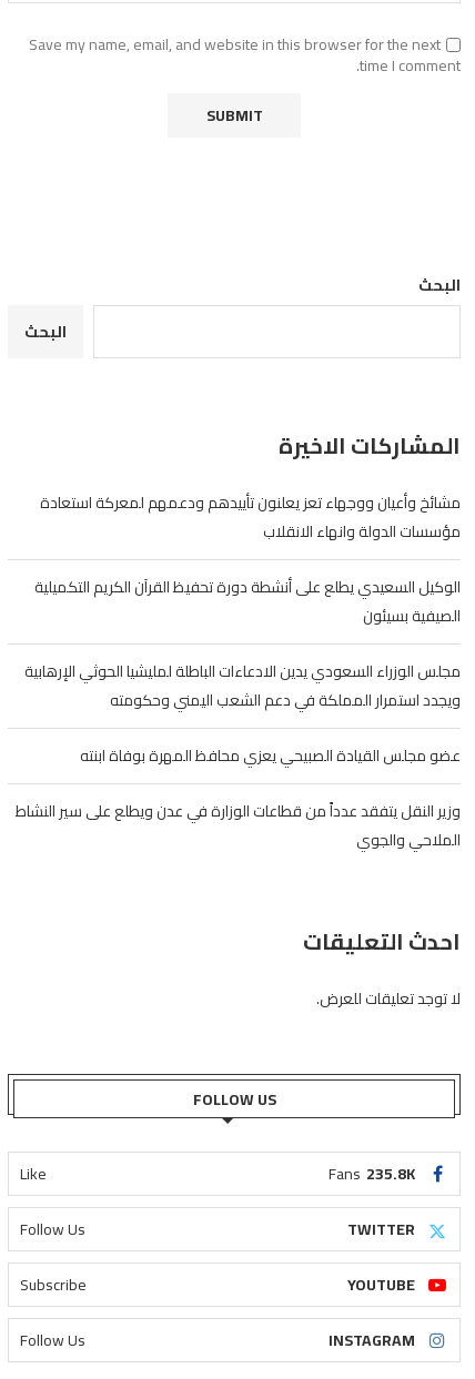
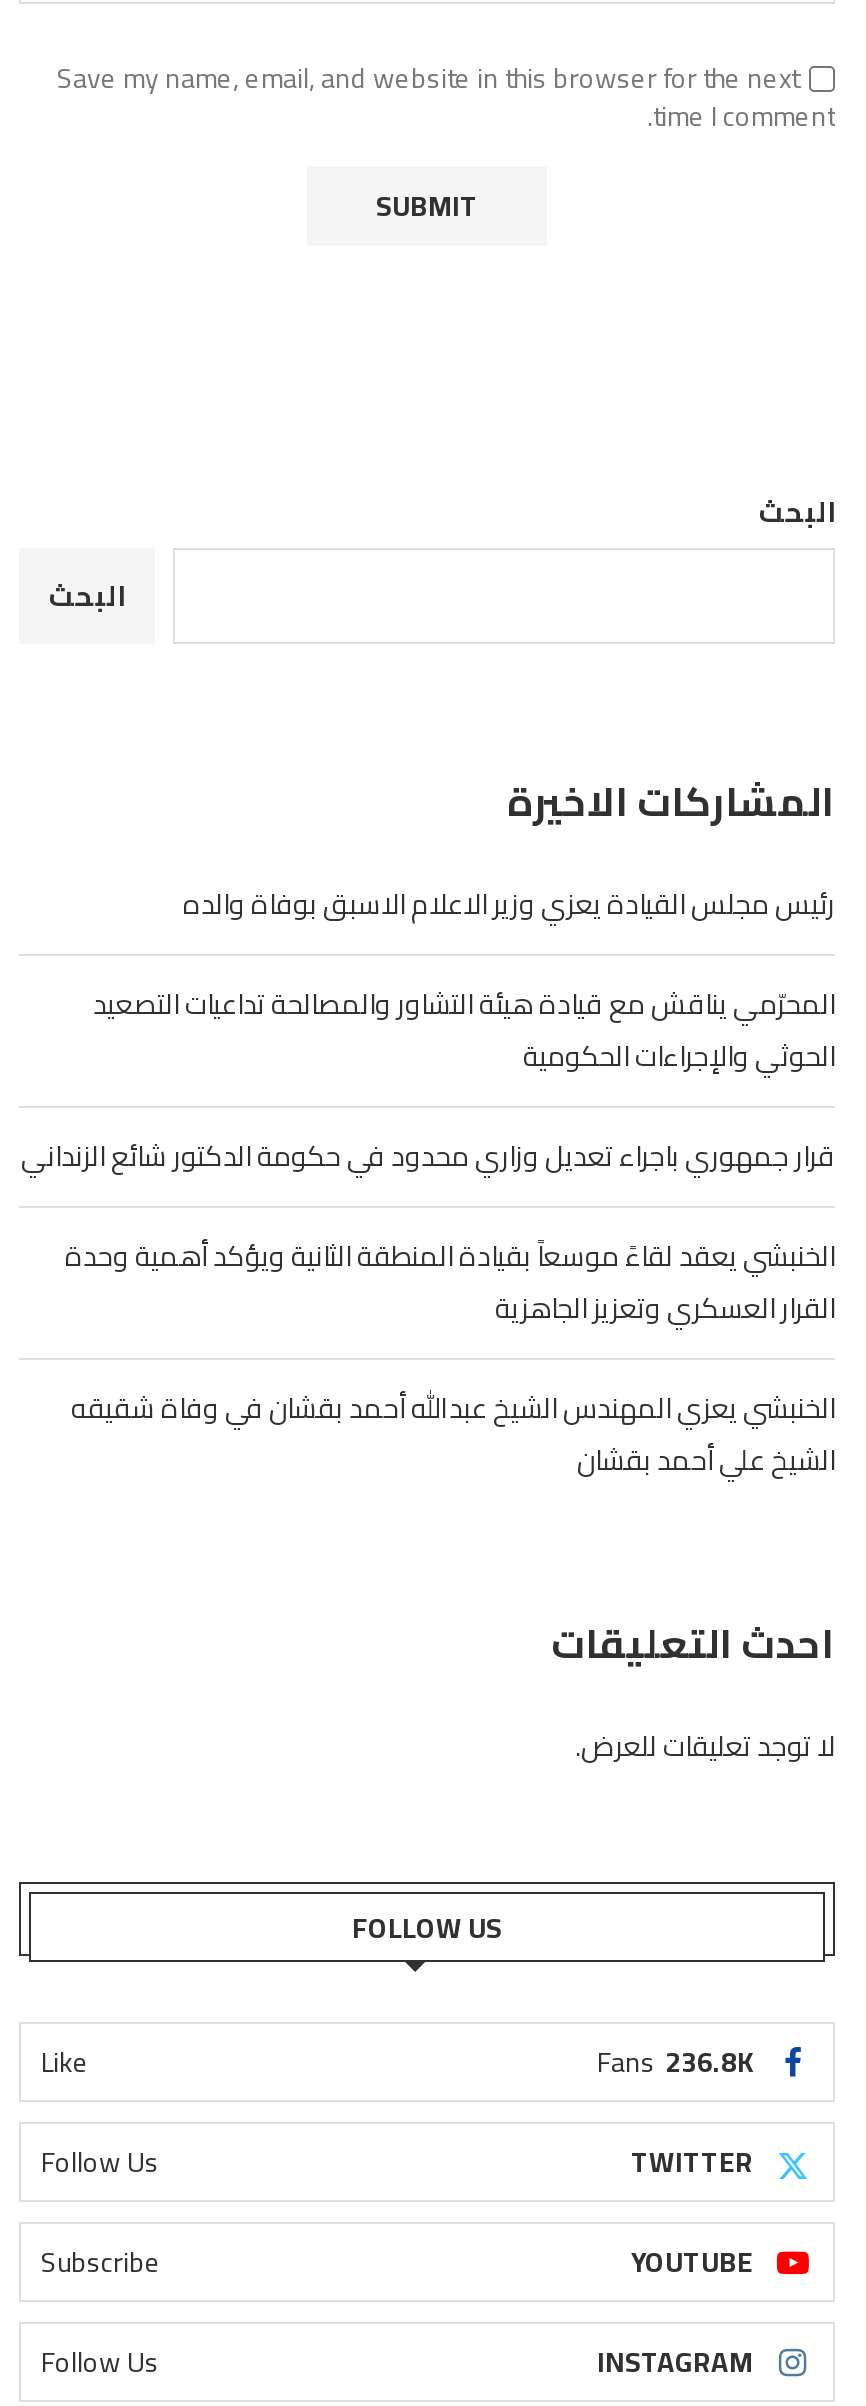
- مشائخ وأعيان ووجهاء تعز يعلنون تأييدهم ودعمهم لمعركة استعادة
- مؤسسات الدولة وانهاء الانقلاب
+ رئيس مجلس القيادة يعزي وزير الاعلام الاسبق بوفاة والده

- الوكيل السعيدي يطلع على أنشطة دورة تحفيظ القرآن الكريم التكميلية
- الصيفية بسيئون
+ المحرّمي يناقش مع قيادة هيئة التشاور والمصالحة تداعيات التصعيد
+ الحوثي والإجراءات الحكومية

- مجلس الوزراء السعودي يدين الادعاءات الباطلة لمليشيا الحوثي الإرهابية
- ويجدد استمرار المملكة في دعم الشعب اليمني وحكومته
+ قرار جمهوري باجراء تعديل وزاري محدود في حكومة الدكتور شائع الزنداني

- عضو مجلس القيادة الصبيحي يعزي محافظ المهرة بوفاة ابنته
+ الخنبشي يعقد لقاءً موسعاً بقيادة المنطقة الثانية ويؤكد أهمية وحدة
+ القرار العسكري وتعزيز الجاهزية

- وزير النقل يتفقد عدداً من قطاعات الوزارة في عدن ويطلع على سير النشاط
- الملاحي والجوي
+ الخنبشي يعزي المهندس الشيخ عبدالله أحمد بقشان في وفاة شقيقه
+ الشيخ علي أحمد بقشان

- Fans 235.8K
+ Fans 236.8K
